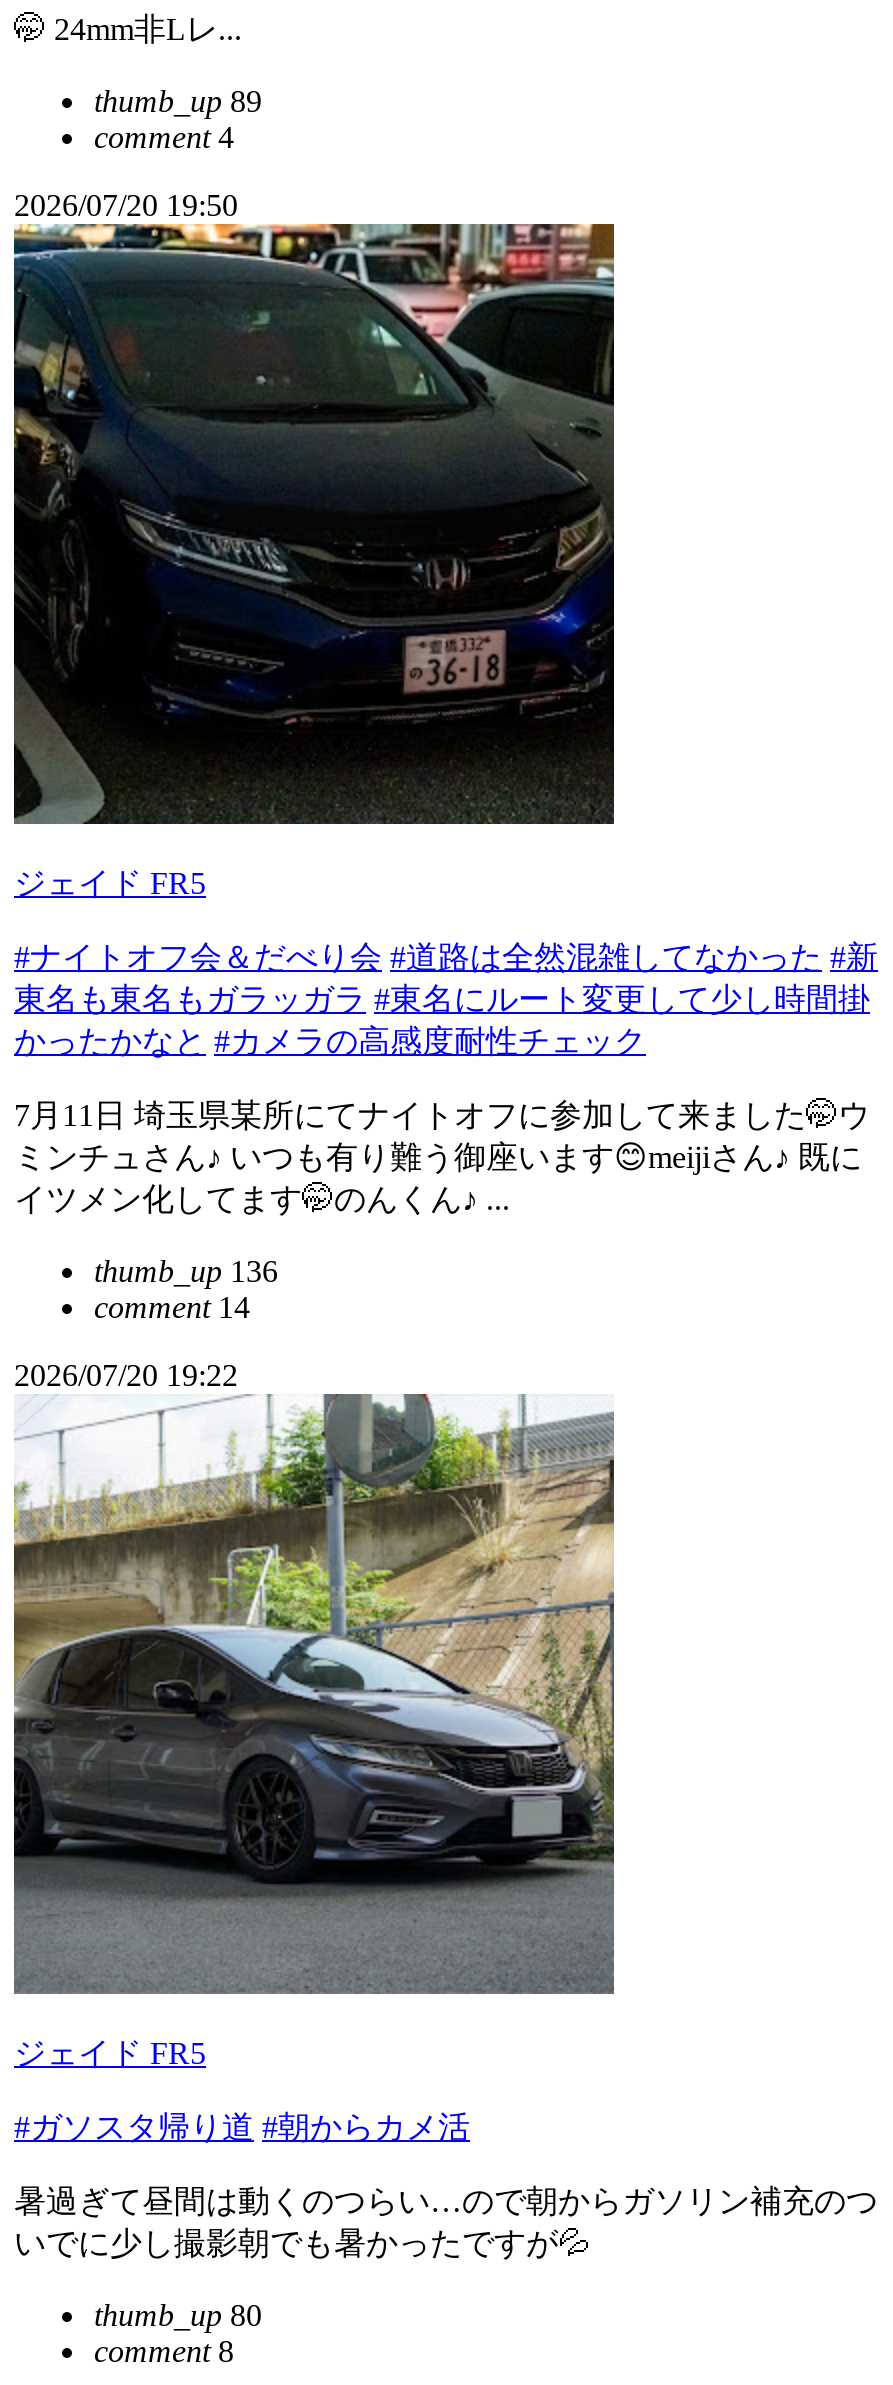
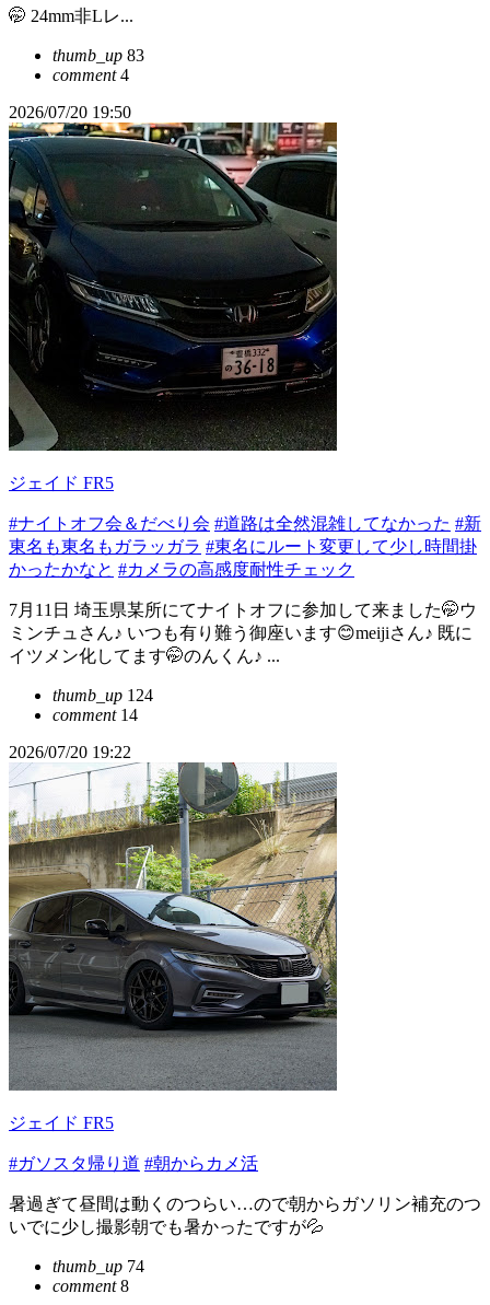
- thumb_up 89
+ thumb_up 83

- thumb_up 136
+ thumb_up 124

- thumb_up 80
+ thumb_up 74
